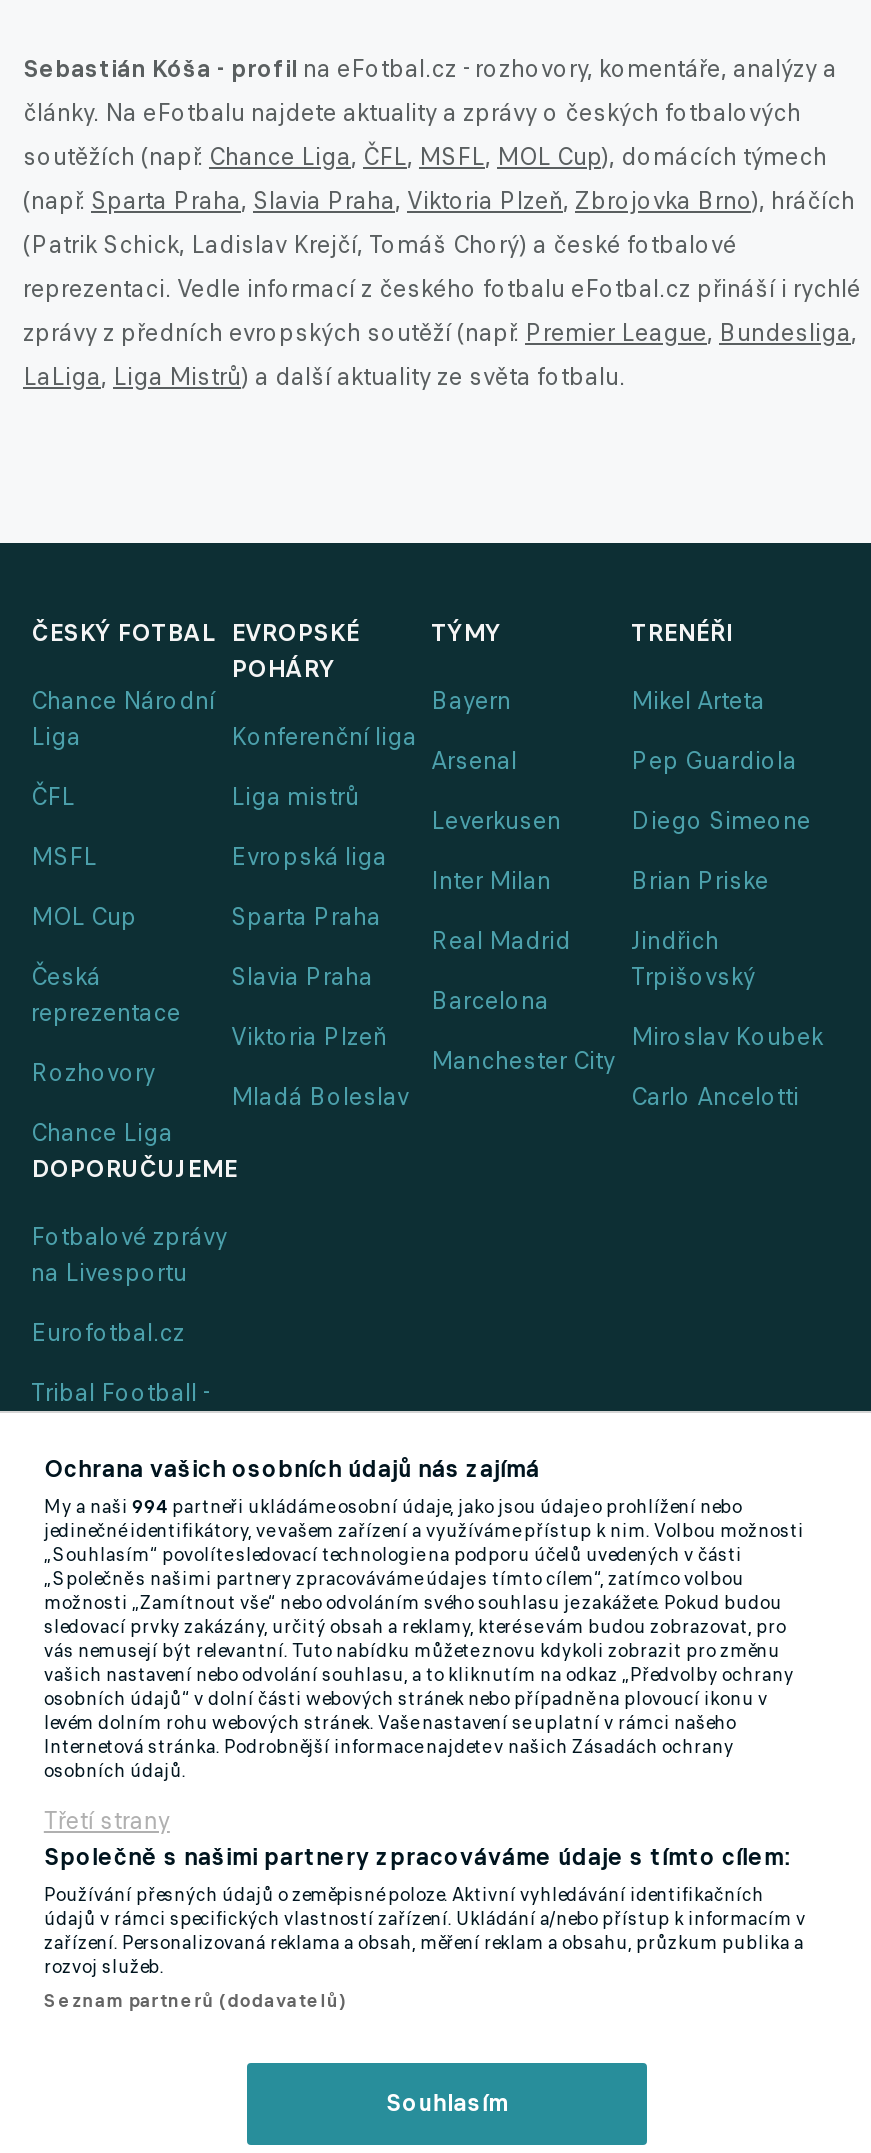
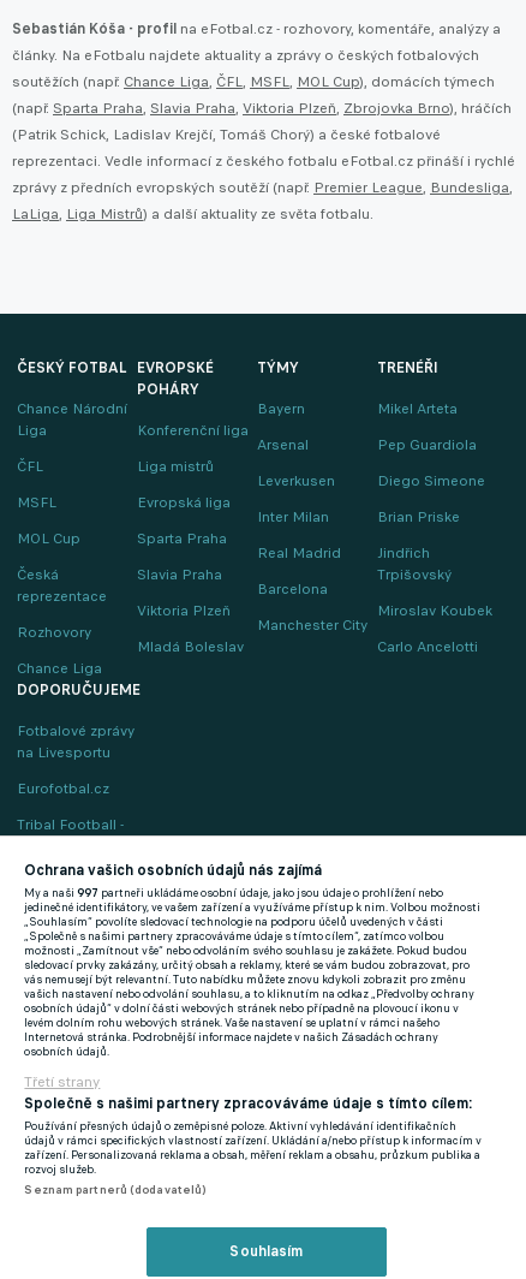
- My a naši 994 partneři ukládáme osobní údaje, jako jsou údaje o prohlížení nebo
+ My a naši 997 partneři ukládáme osobní údaje, jako jsou údaje o prohlížení nebo
